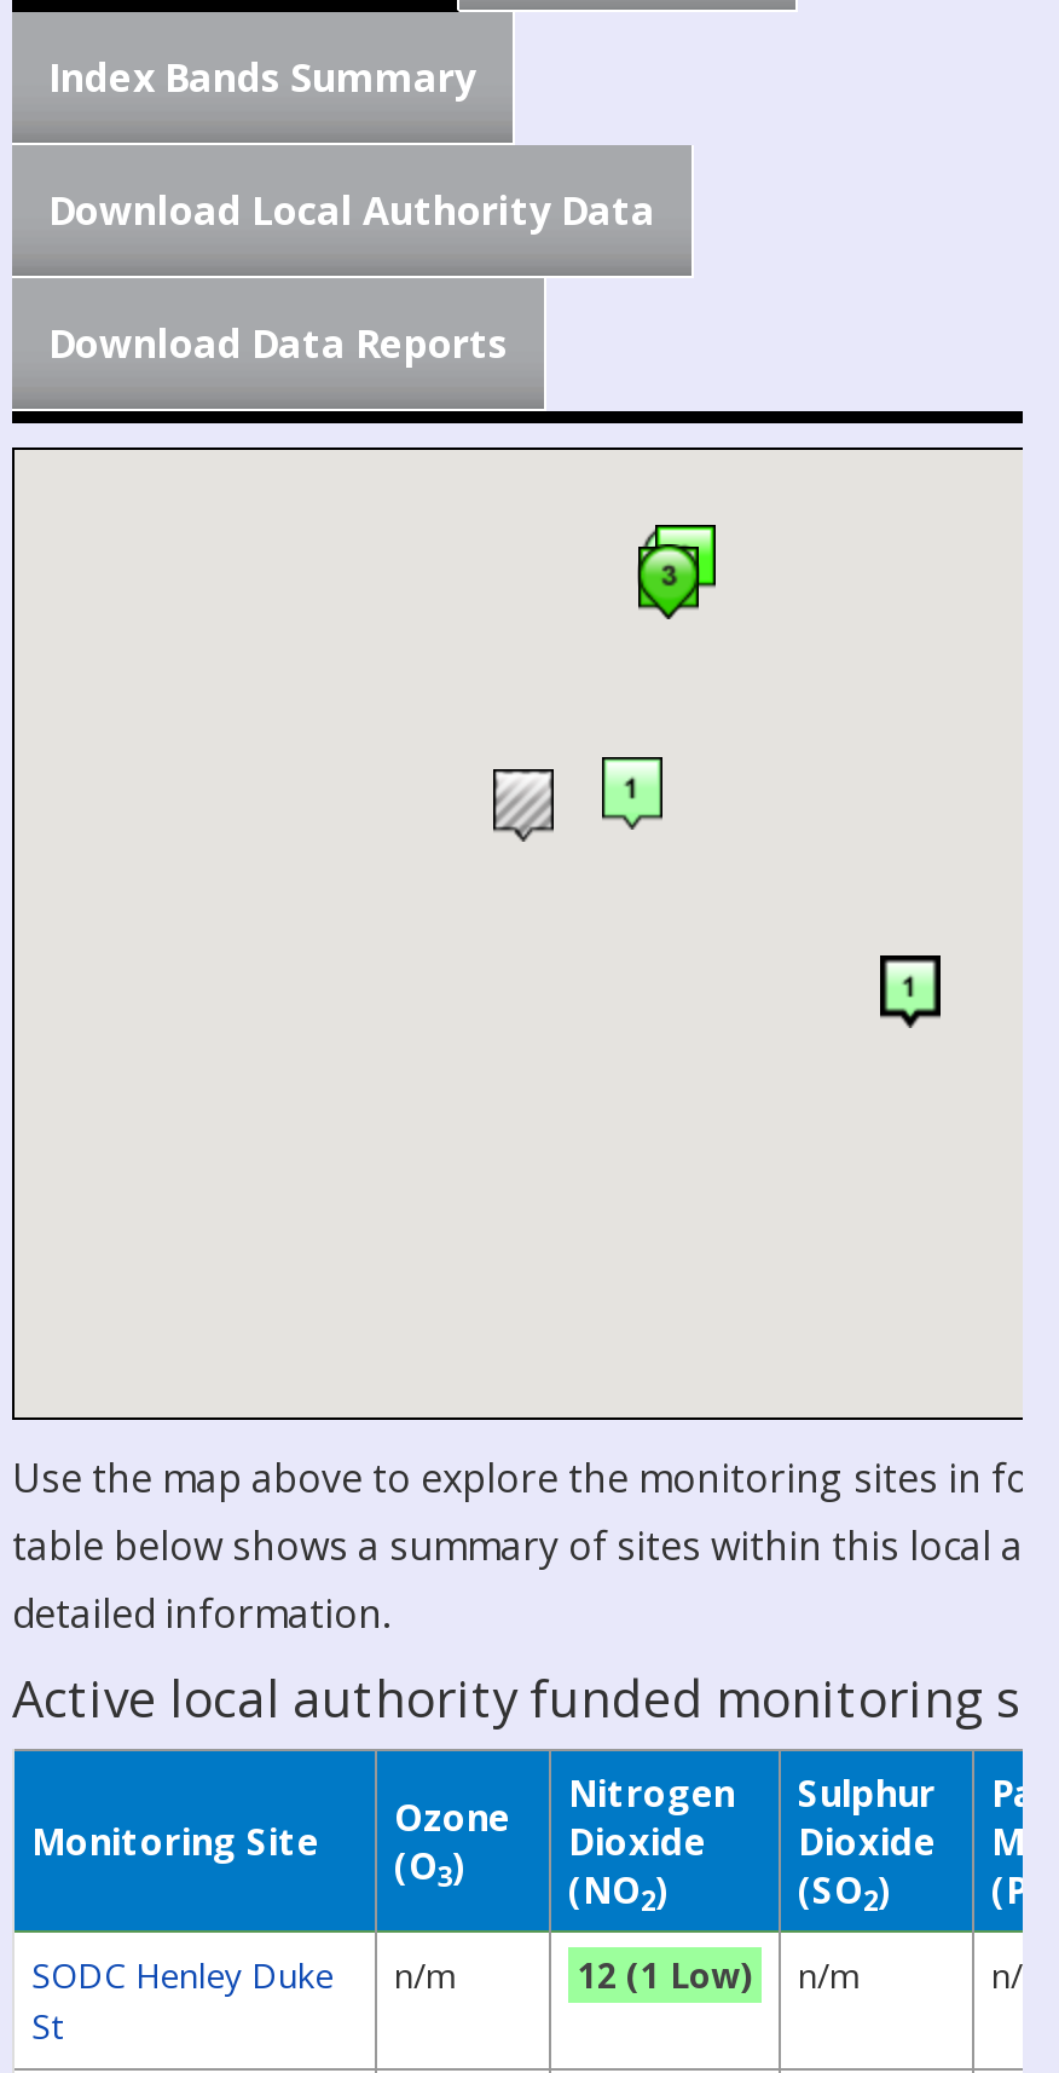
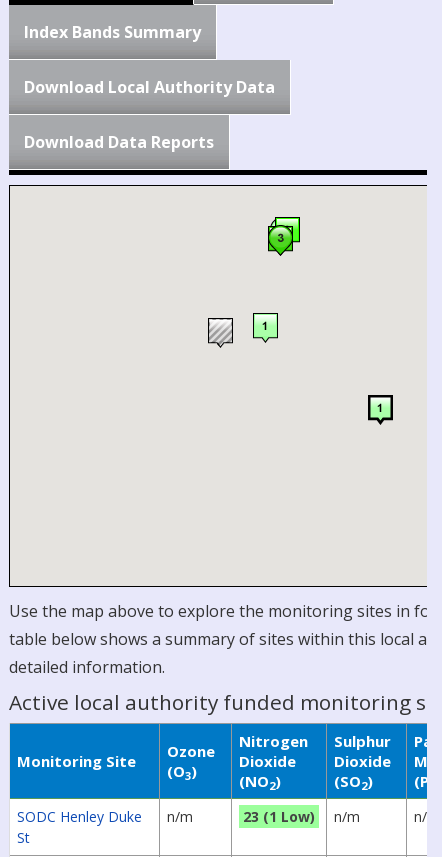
- 12 (1 Low) n/m
+ 23 (1 Low) n/m
